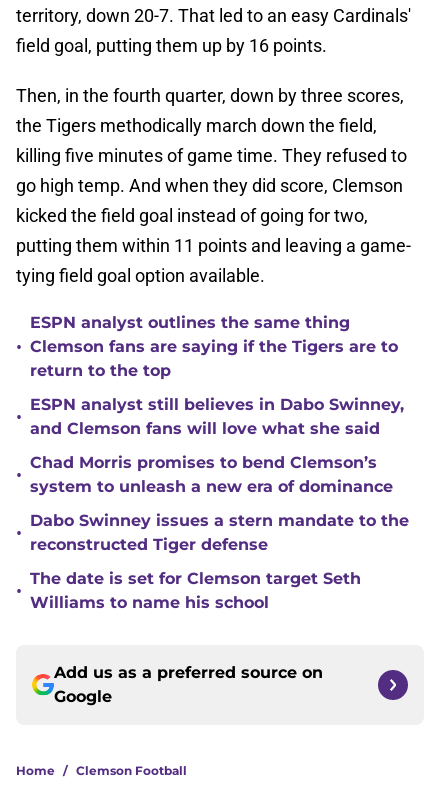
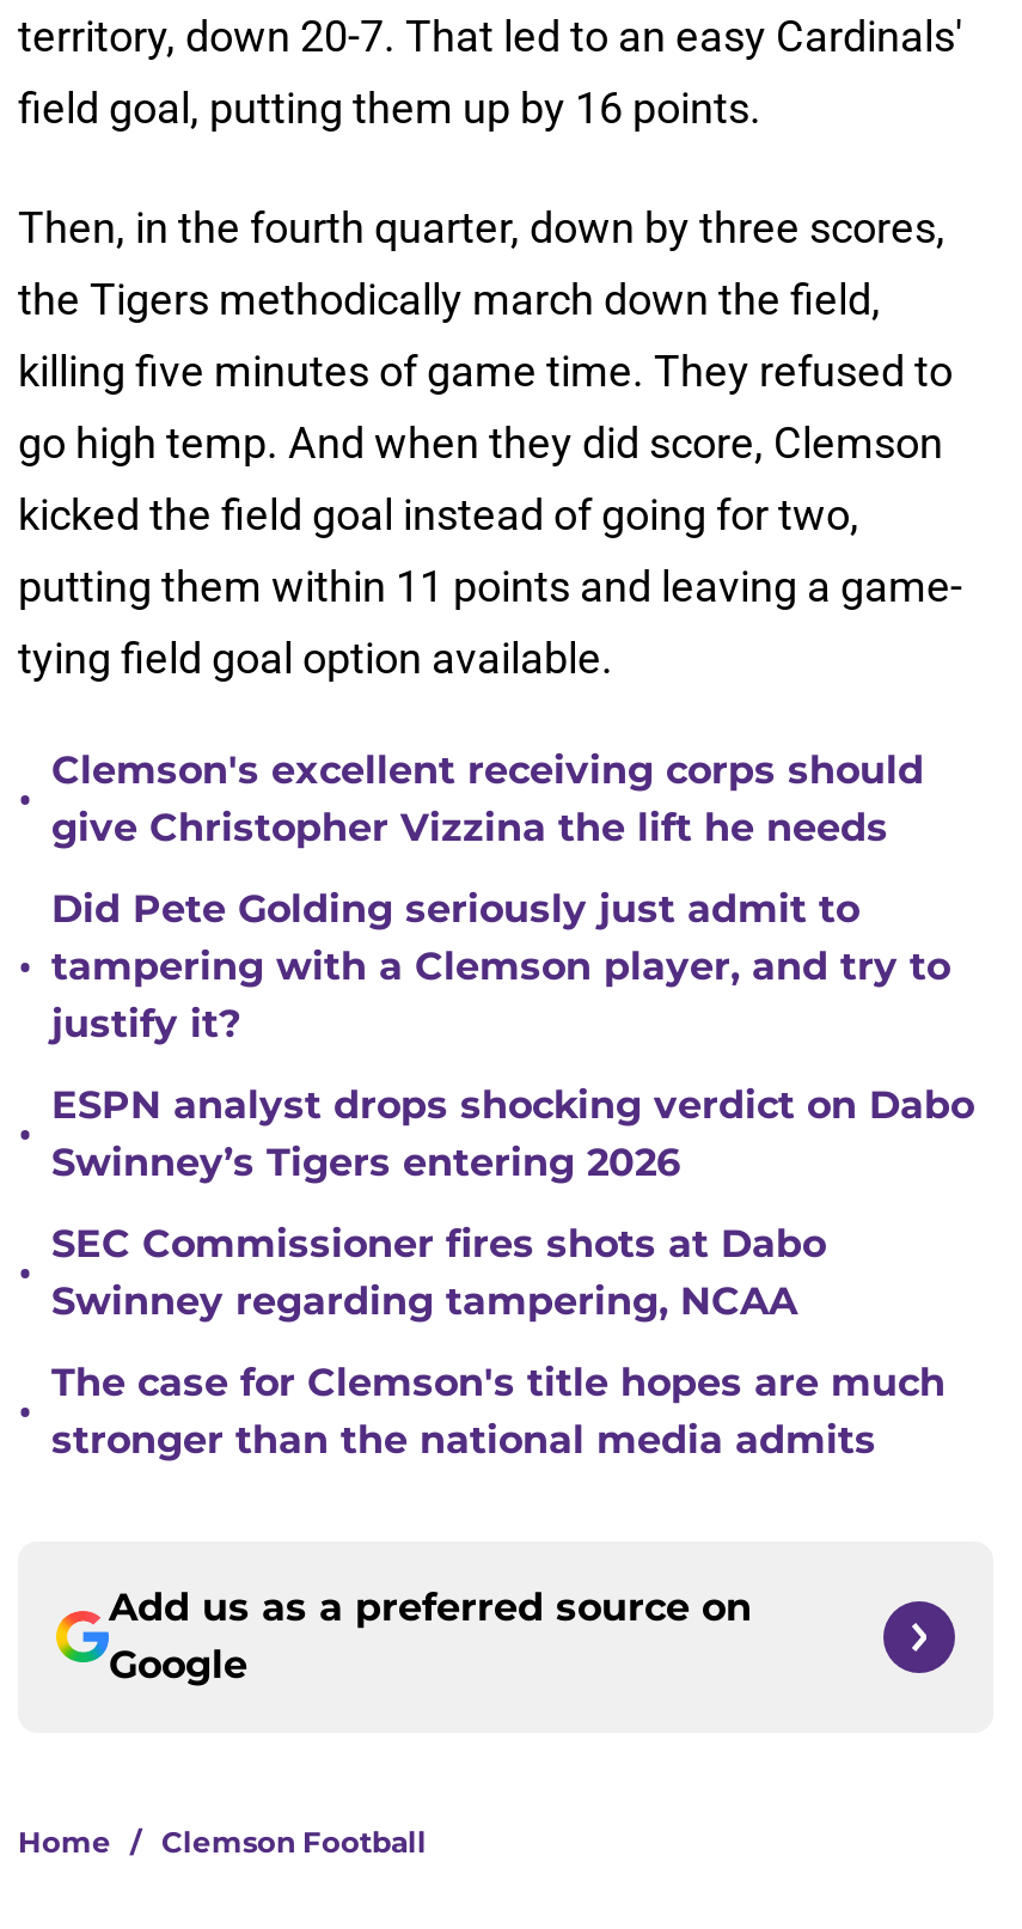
- ESPN analyst outlines the same thing
- Clemson fans are saying if the Tigers are to
- return to the top
+ Clemson's excellent receiving corps should
+ give Christopher Vizzina the lift he needs

- ESPN analyst still believes in Dabo Swinney,
- and Clemson fans will love what she said
+ Did Pete Golding seriously just admit to
+ tampering with a Clemson player, and try to
+ justify it?

- Chad Morris promises to bend Clemson’s
- system to unleash a new era of dominance
+ ESPN analyst drops shocking verdict on Dabo
+ Swinney’s Tigers entering 2026

- Dabo Swinney issues a stern mandate to the
- reconstructed Tiger defense
+ SEC Commissioner fires shots at Dabo
+ Swinney regarding tampering, NCAA

- The date is set for Clemson target Seth
- Williams to name his school
+ The case for Clemson's title hopes are much
+ stronger than the national media admits
